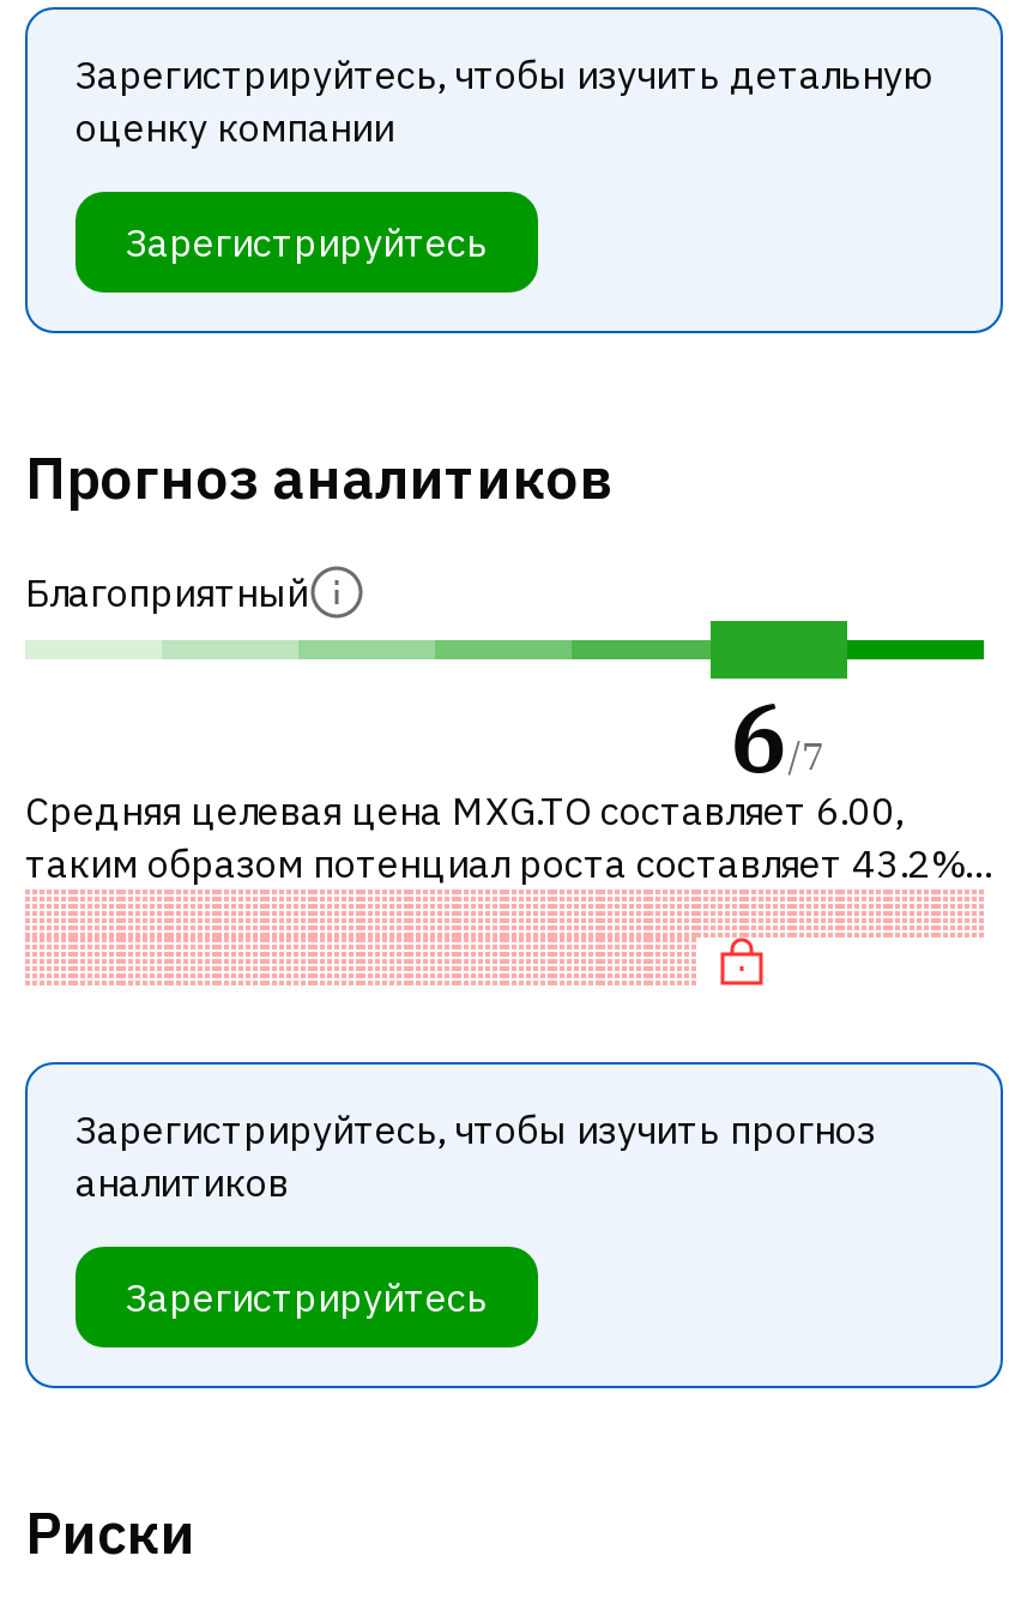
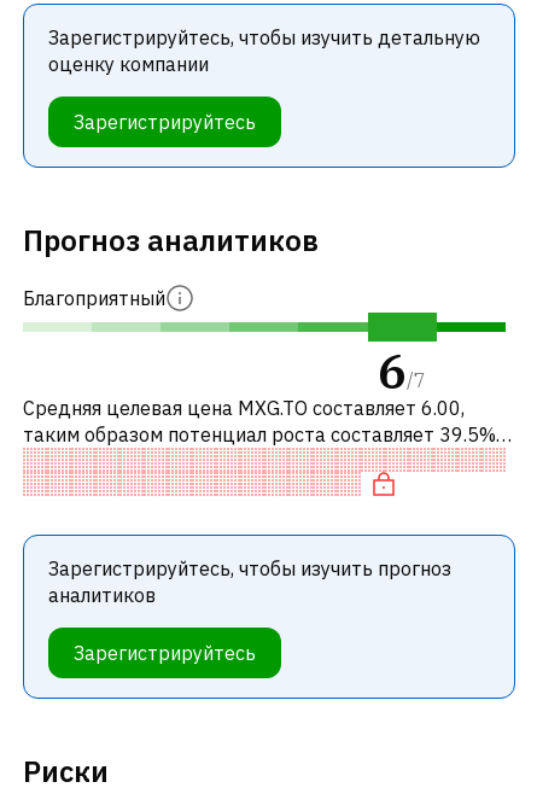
- таким образом потенциал роста составляет 43.2%.
+ таким образом потенциал роста составляет 39.5%.
